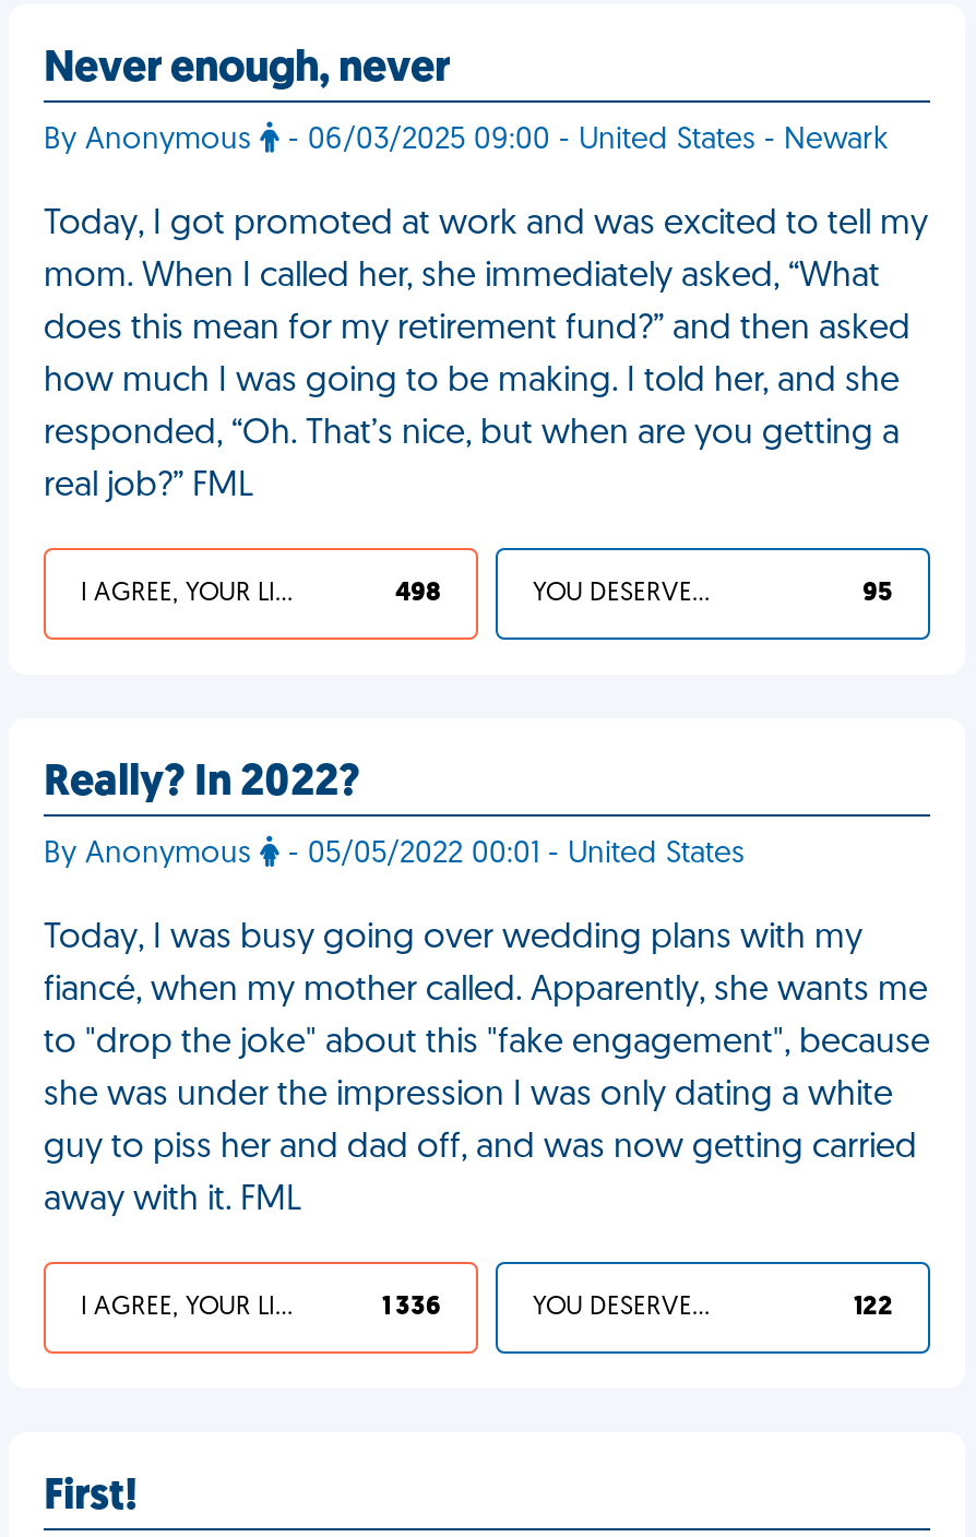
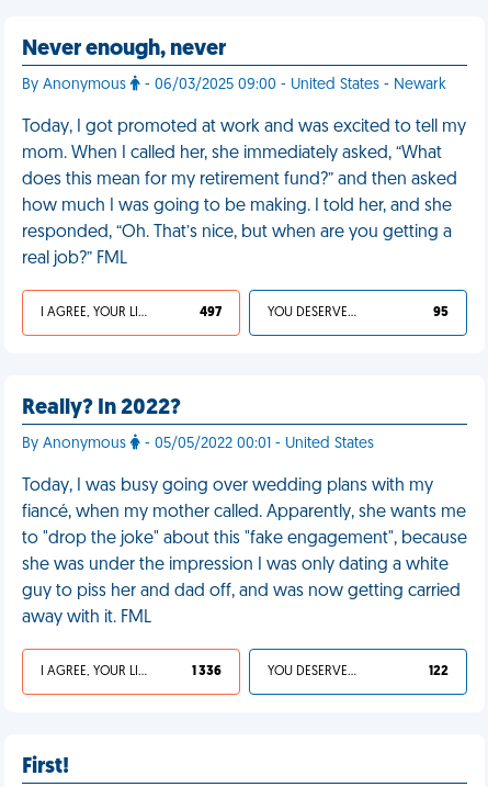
- 498
+ 497
